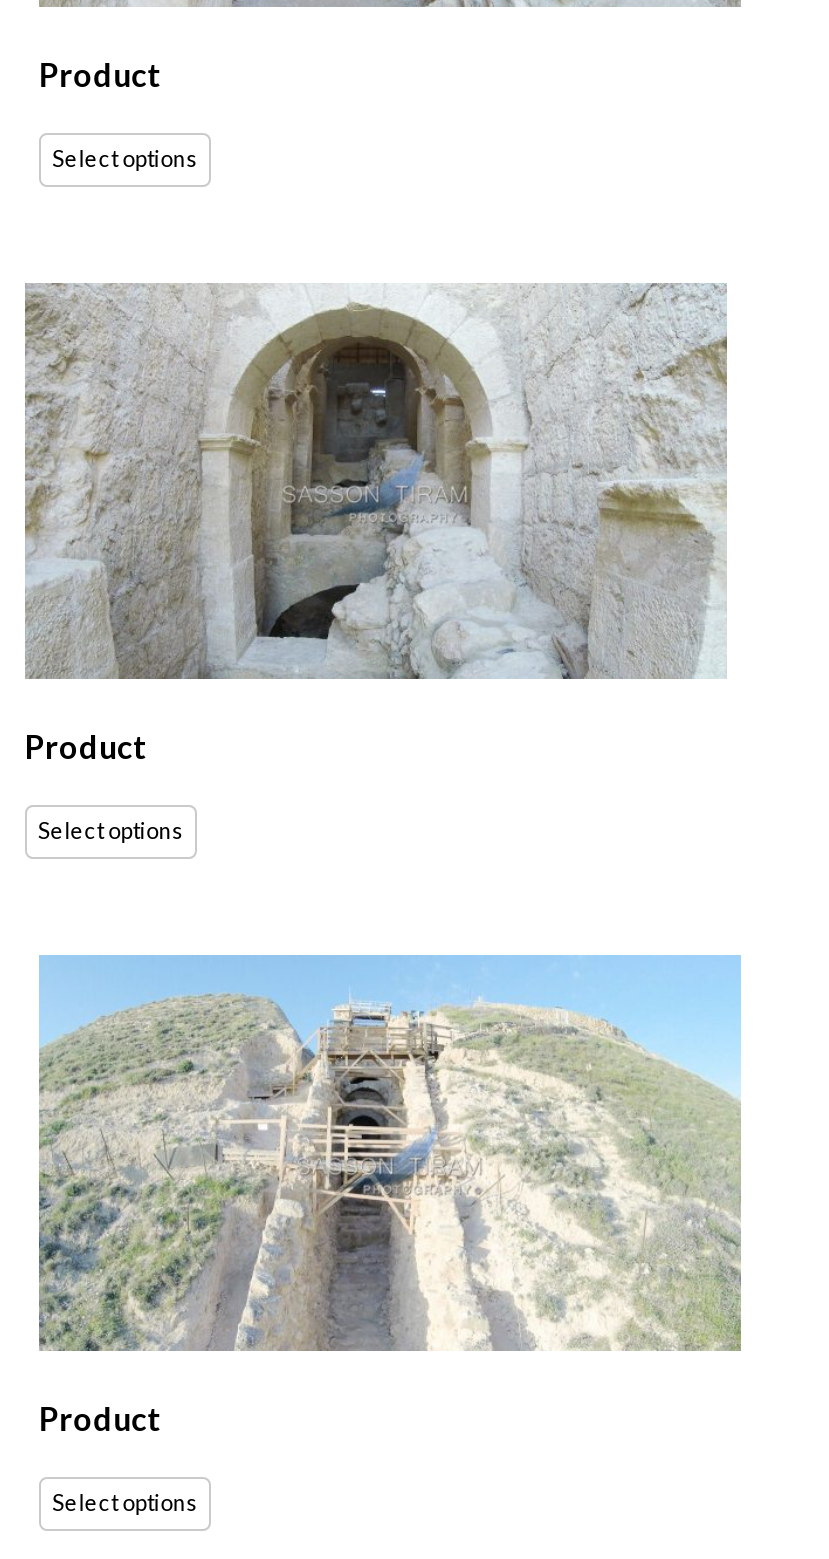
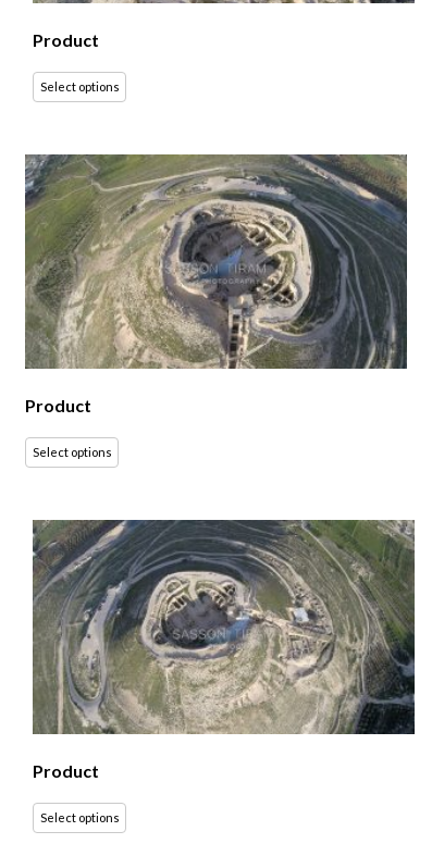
- [image]
+ [image]

- [image]
+ [image]
